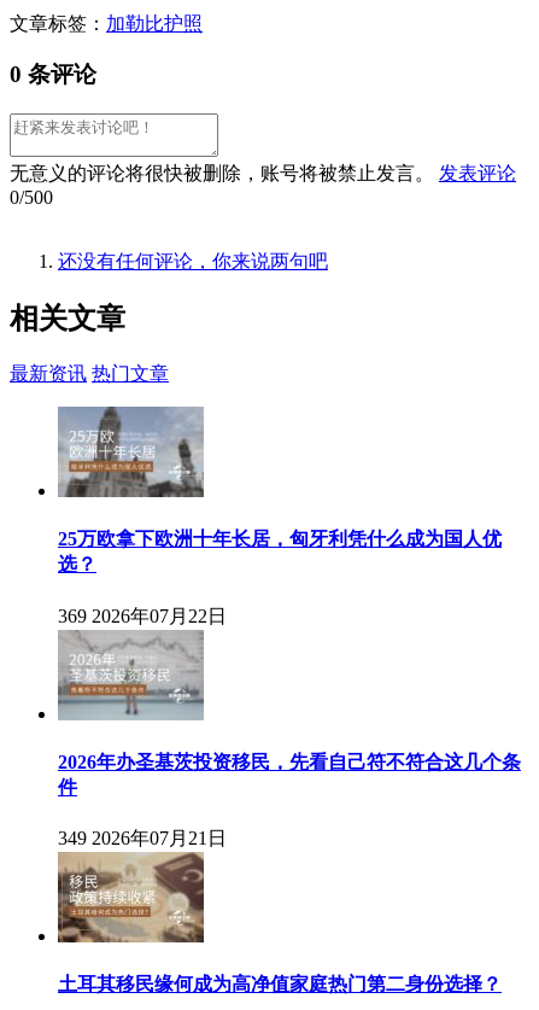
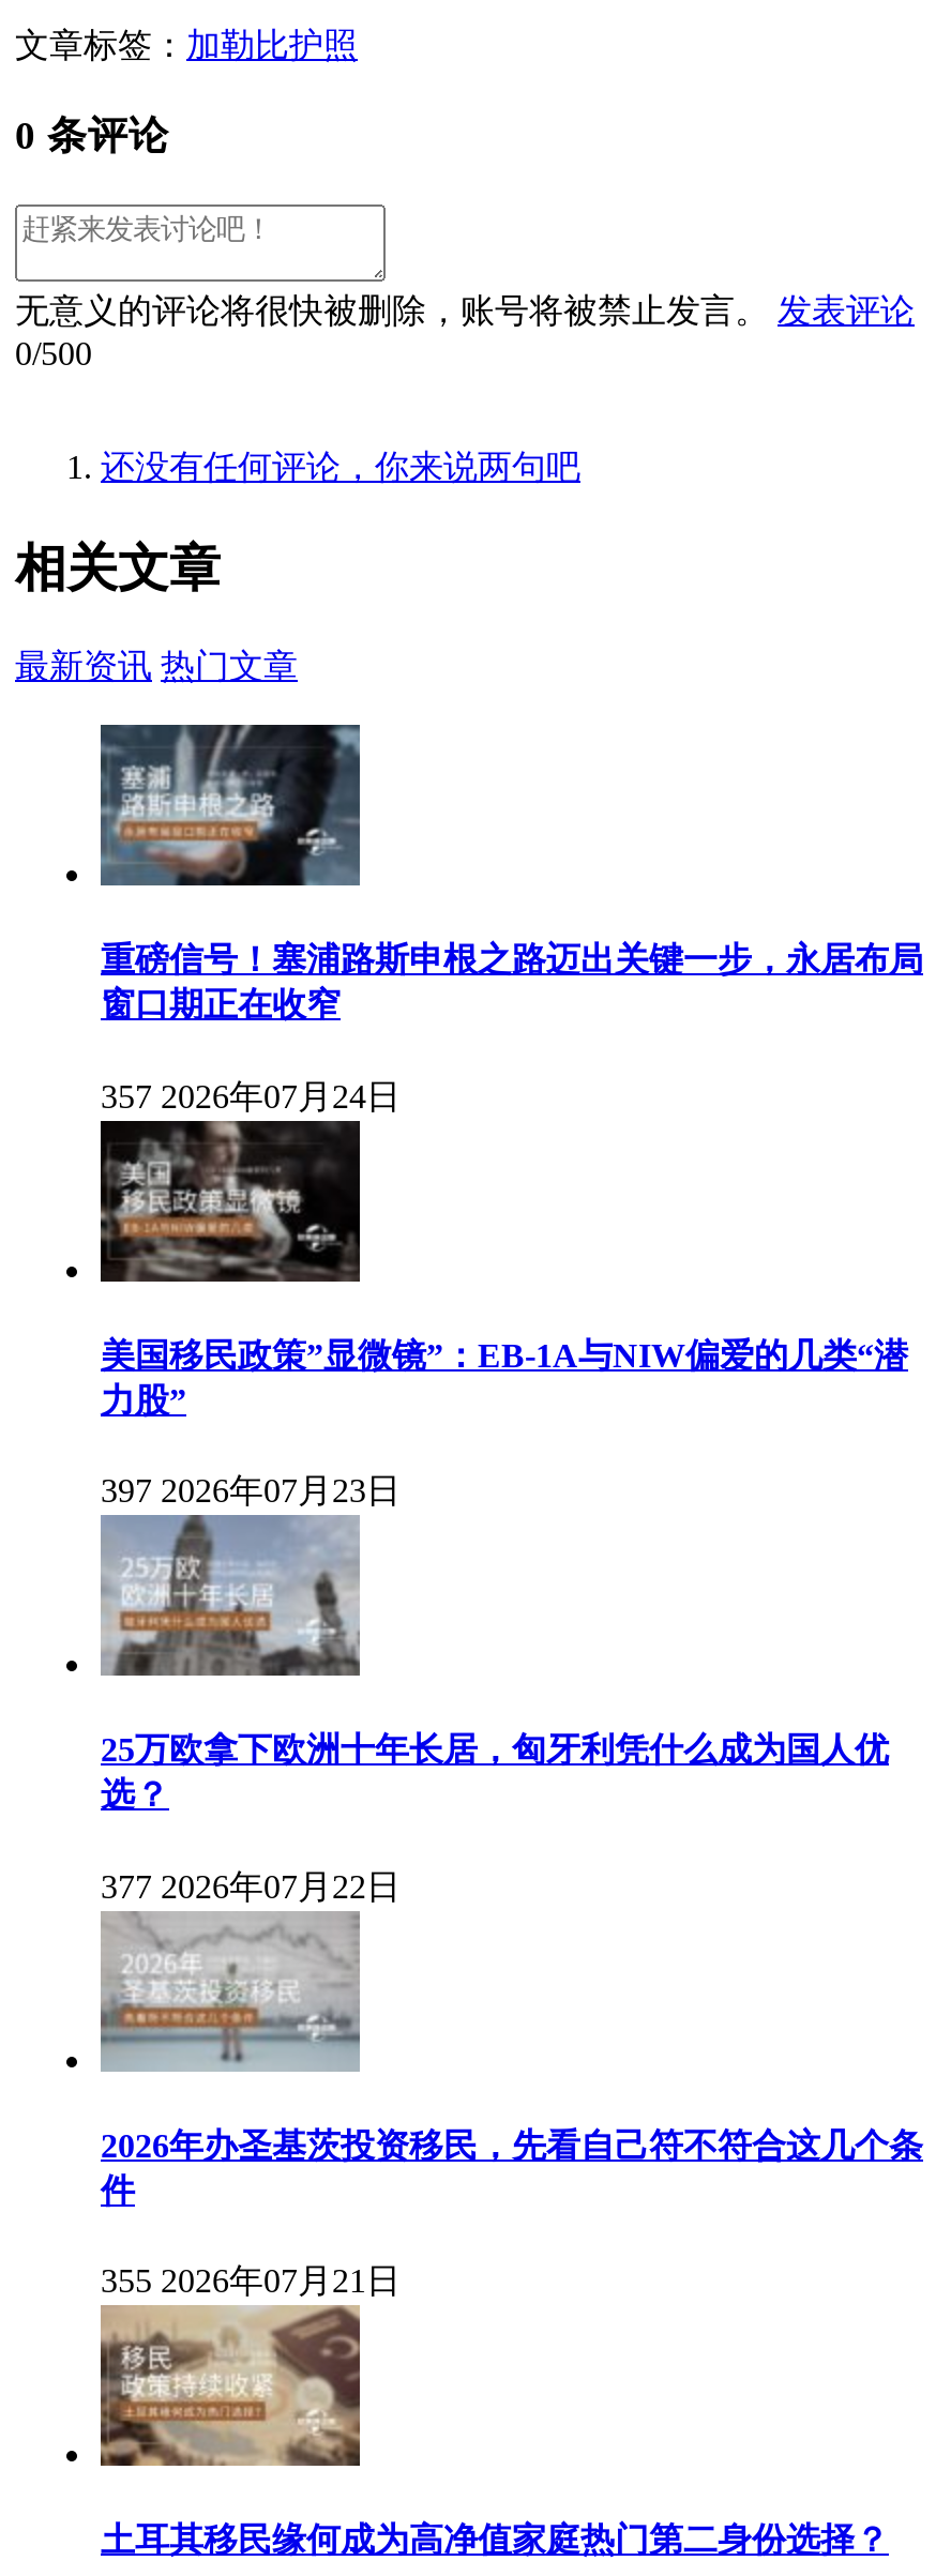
+ [image]
+ 重磅信号！塞浦路斯申根之路迈出关键一步，永居布局
+ 窗口期正在收窄
+ 357 2026年07月24日

+ [image]
+ 美国移民政策”显微镜”：EB-1A与NIW偏爱的几类“潜
+ 力股”
+ 397 2026年07月23日

- 369 2026年07月22日
+ 377 2026年07月22日

- 349 2026年07月21日
+ 355 2026年07月21日
